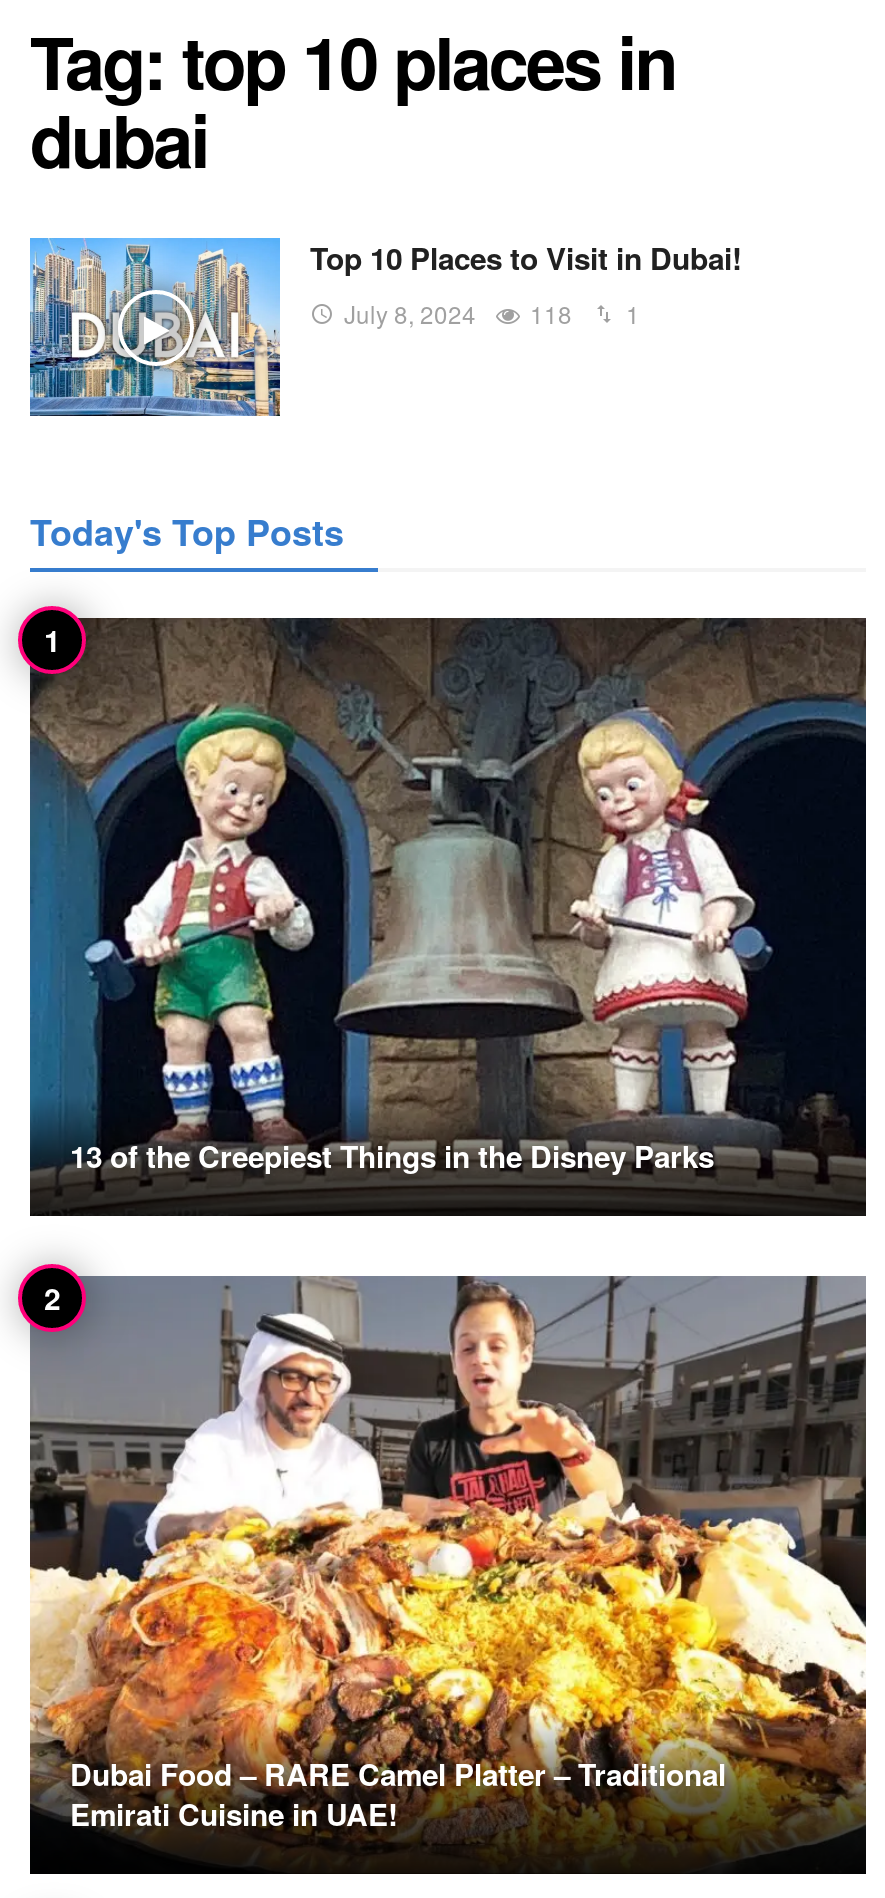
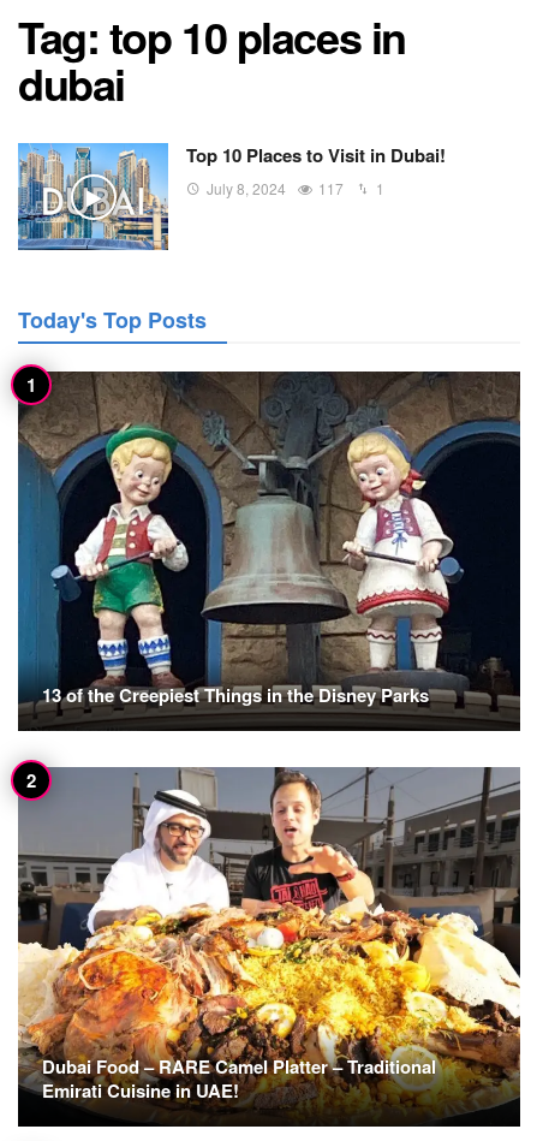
- July 8, 2024 118 1
+ July 8, 2024 117 1
